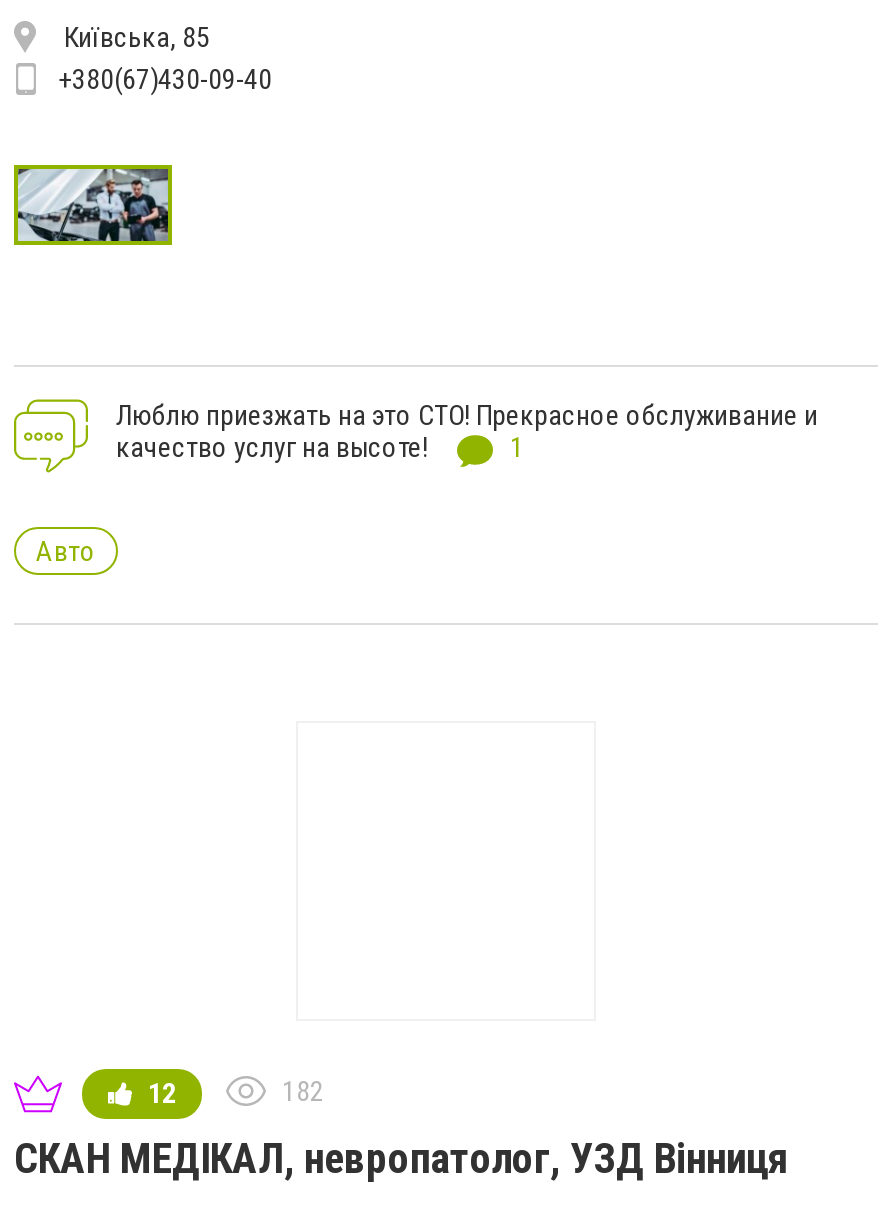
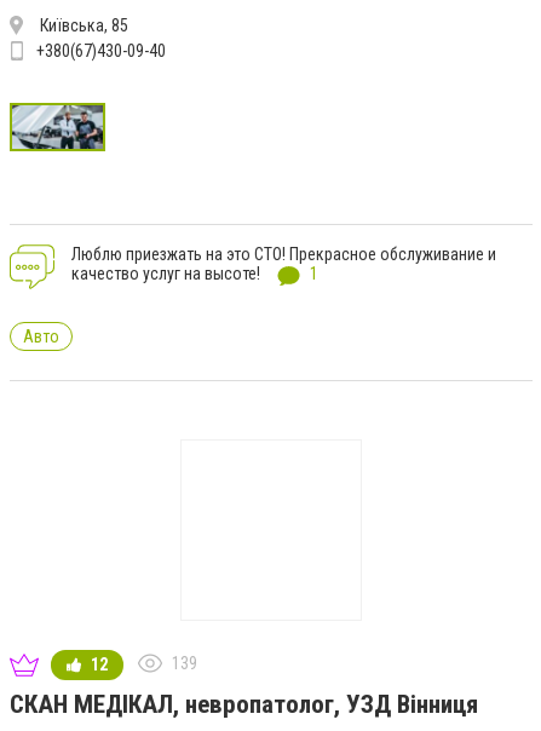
- 182
+ 139
